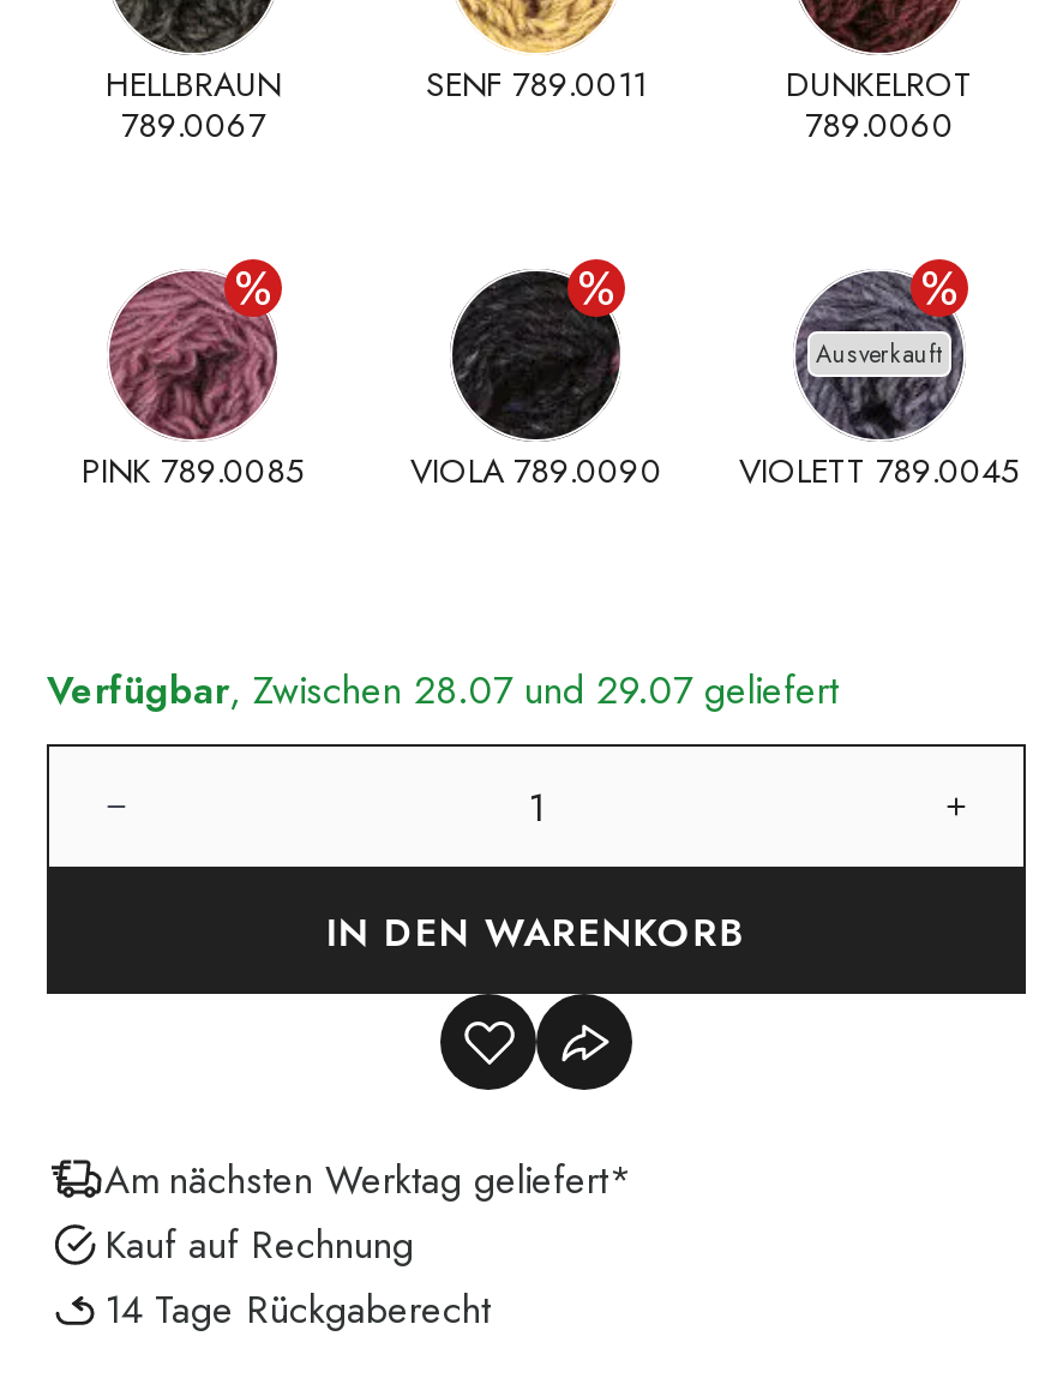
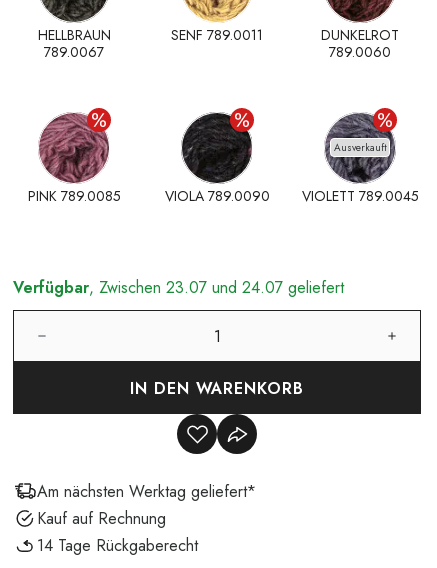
- Verfügbar, Zwischen 28.07 und 29.07 geliefert
+ Verfügbar, Zwischen 23.07 und 24.07 geliefert
